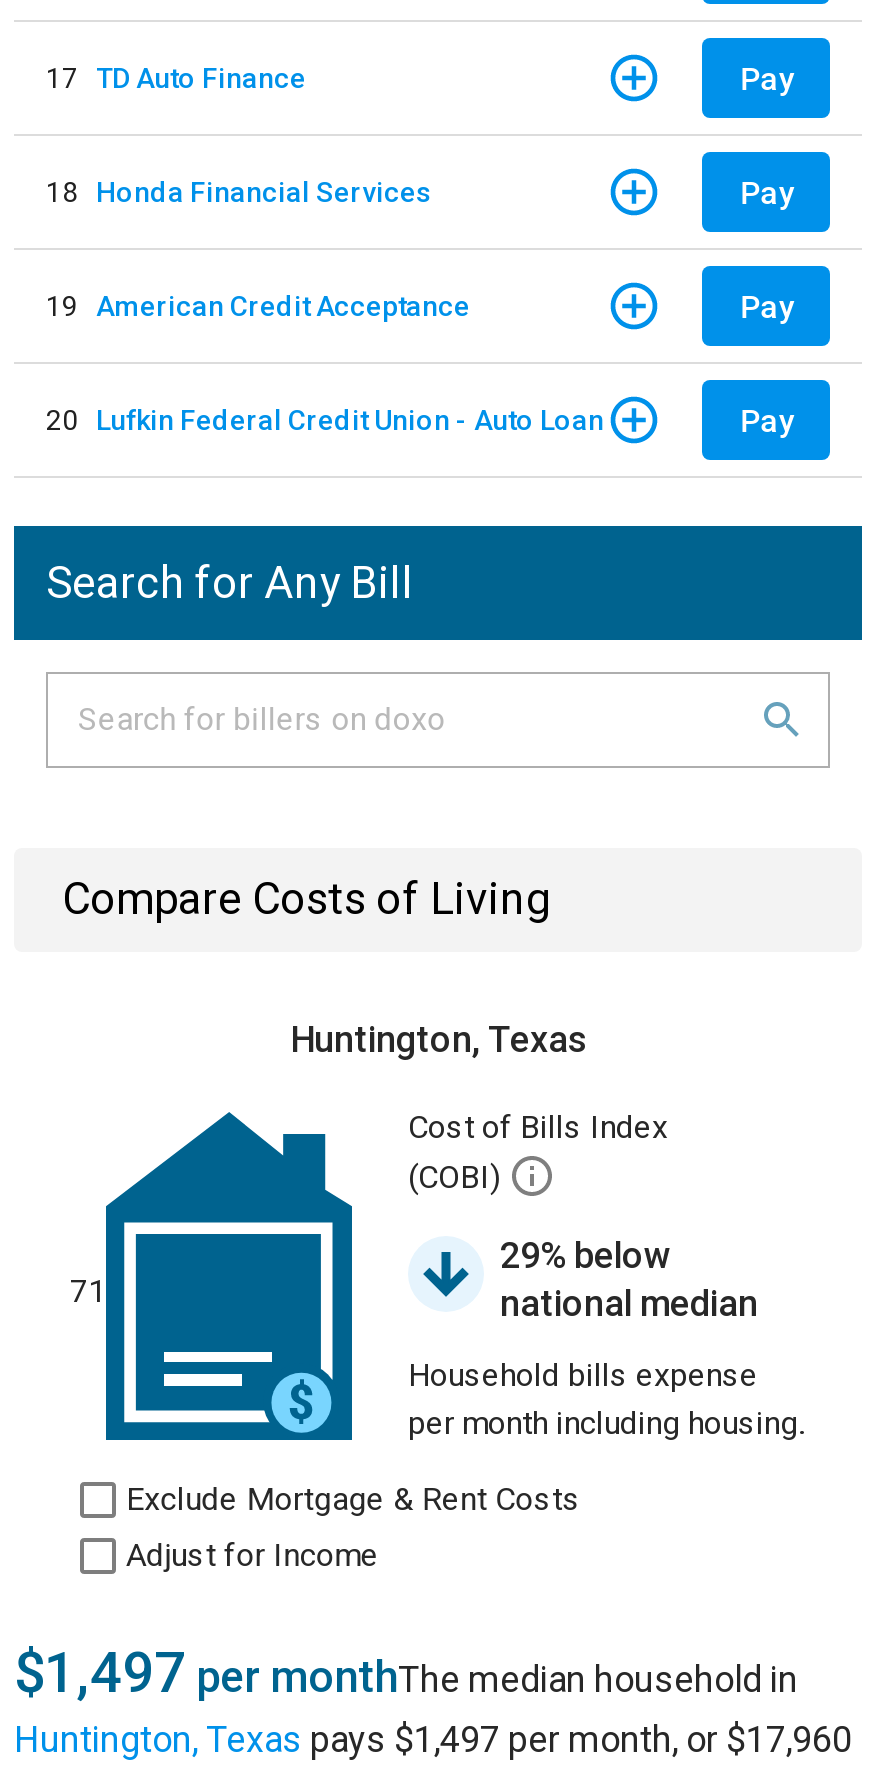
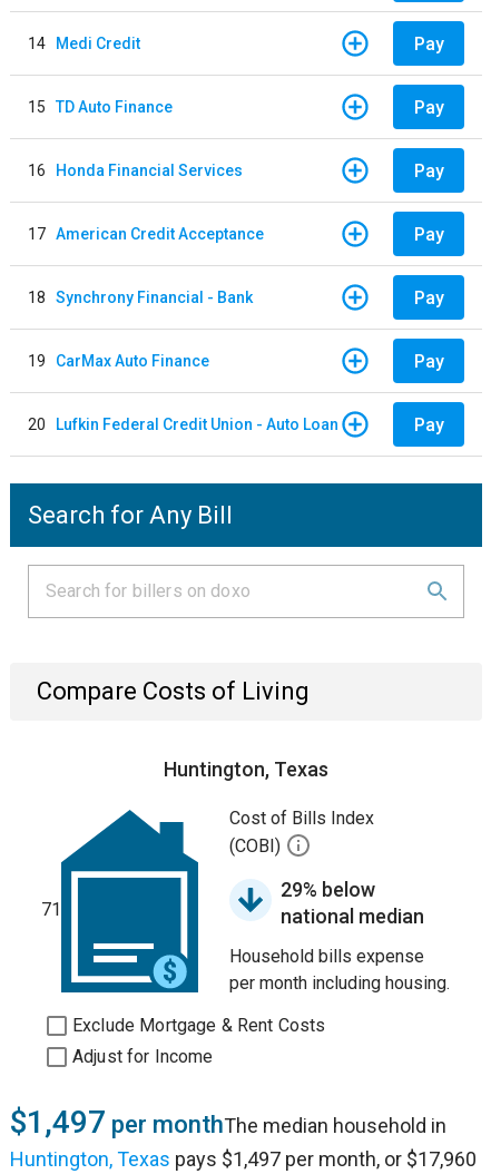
- 17 TD Auto Finance
+ 14 Medi Credit

- 18 Honda Financial Services
+ 15 TD Auto Finance

- 19 American Credit Acceptance
+ 16 Honda Financial Services
+ Pay
+ 17 American Credit Acceptance
+ Pay
+ 18 Synchrony Financial - Bank
+ Pay
+ 19 CarMax Auto Finance
